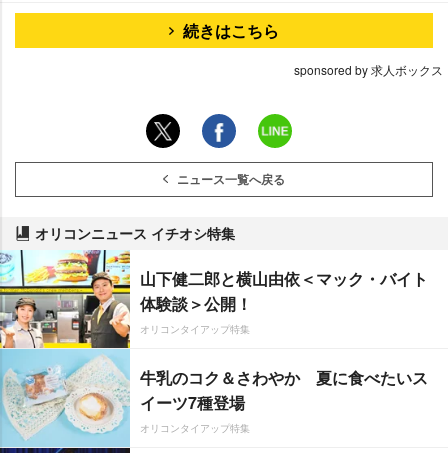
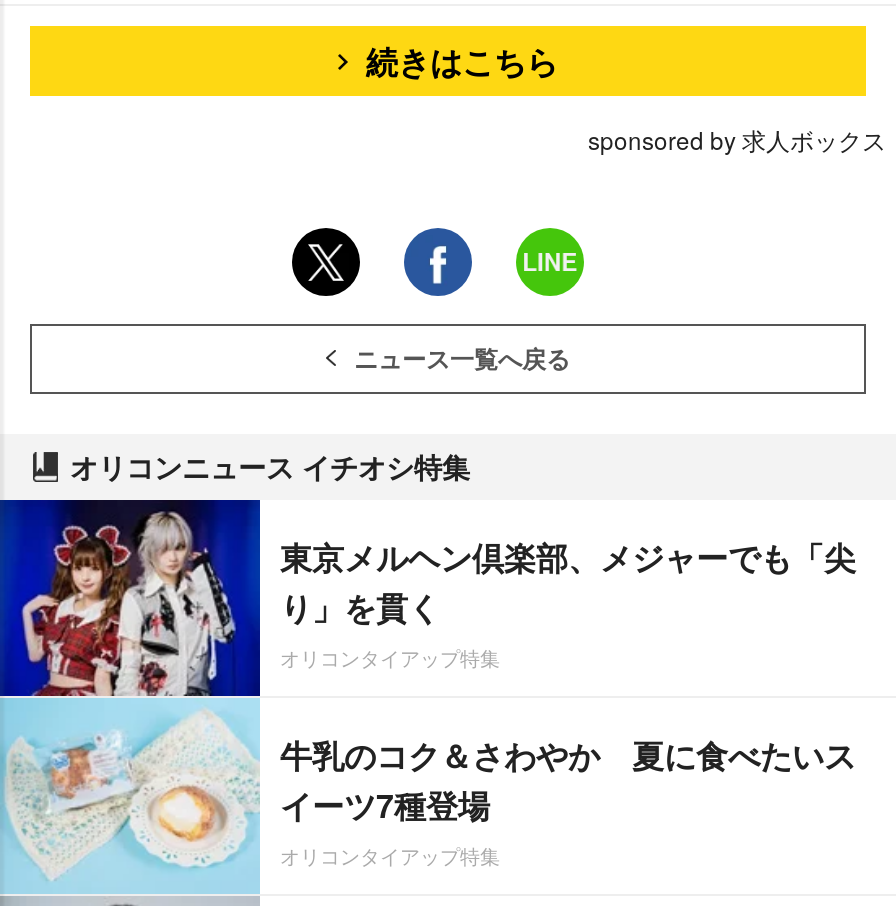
- [image]
- 山下健二郎と横山由依＜マック・バイト
- 体験談＞公開！
+ [image]
+ 東京メルヘン倶楽部、メジャーでも「尖
+ り」を貫く
